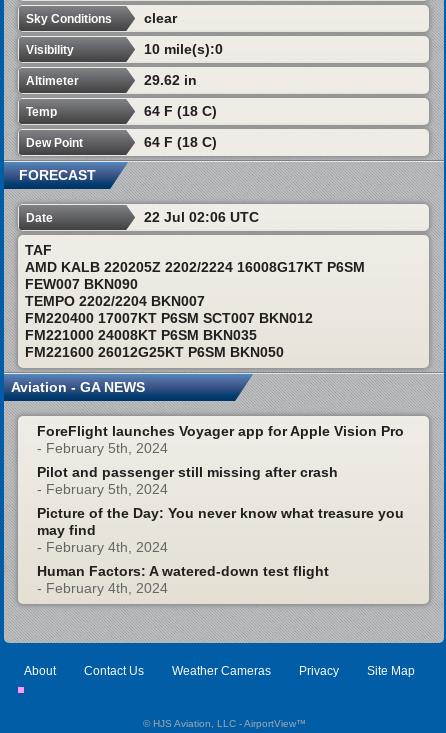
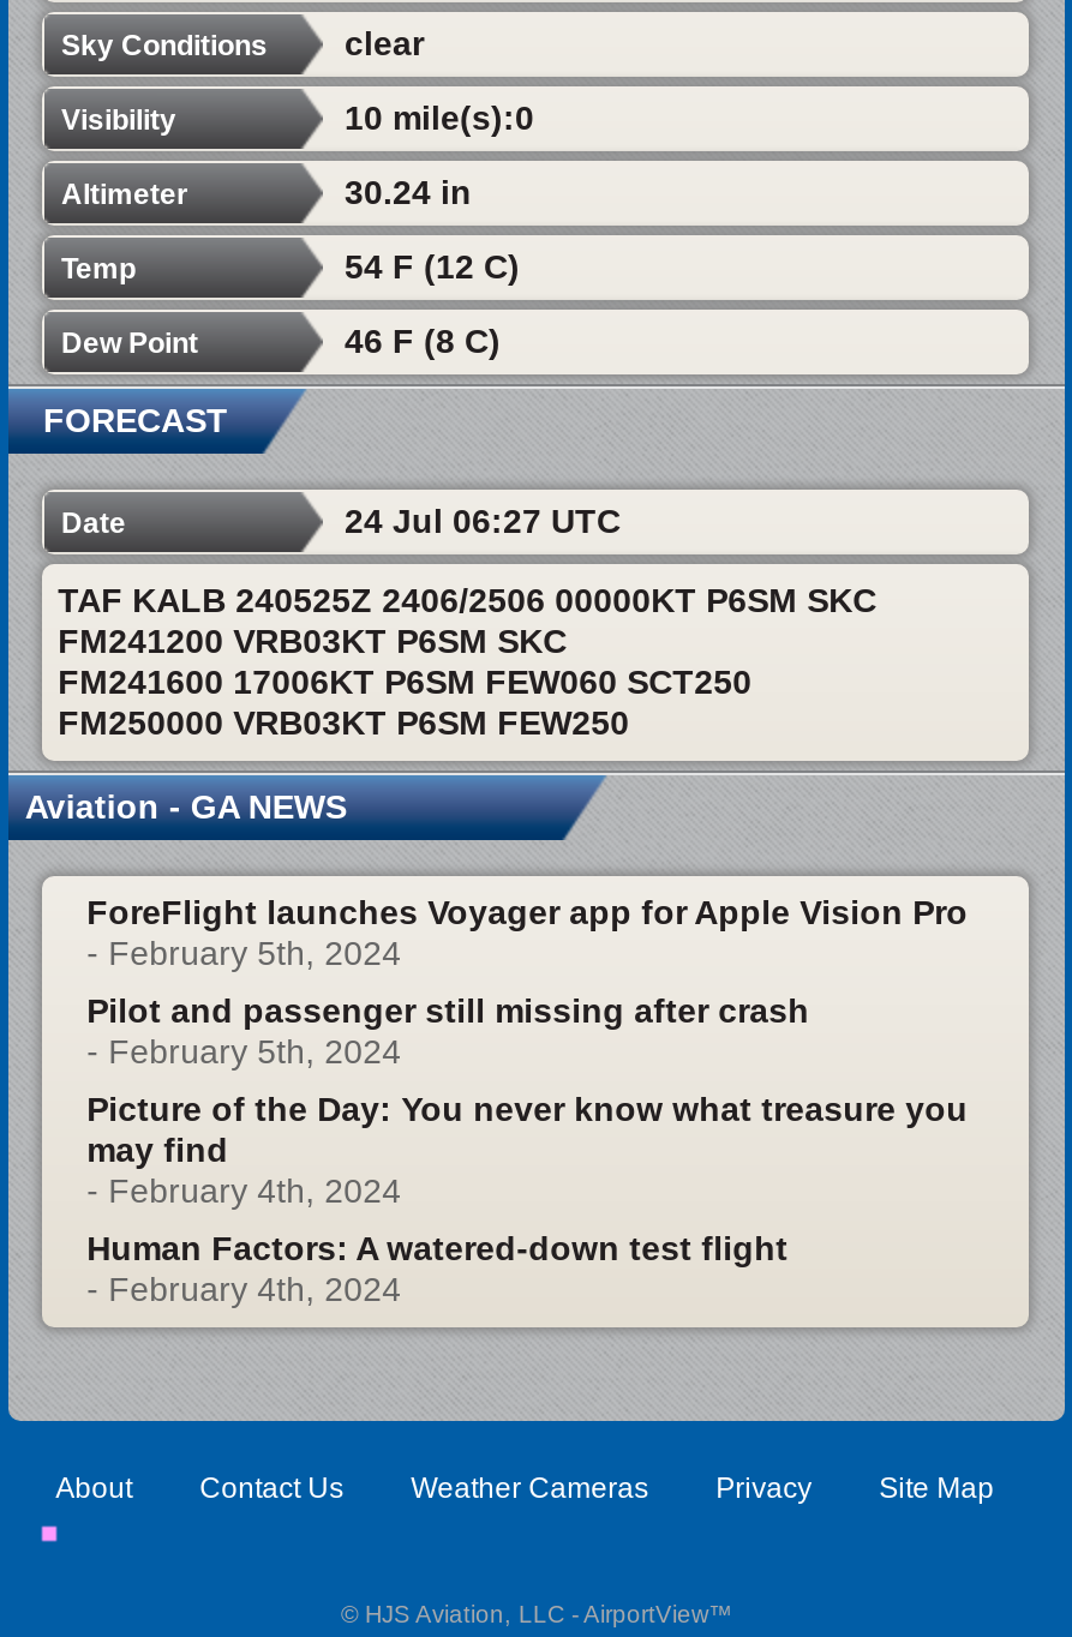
- 29.62 in
+ 30.24 in

- 64 F (18 C)
+ 54 F (12 C)

- 64 F (18 C)
+ 46 F (8 C)

- 22 Jul 02:06 UTC
+ 24 Jul 06:27 UTC

- TAF
- AMD KALB 220205Z 2202/2224 16008G17KT P6SM
- FEW007 BKN090
- TEMPO 2202/2204 BKN007
- FM220400 17007KT P6SM SCT007 BKN012
- FM221000 24008KT P6SM BKN035
- FM221600 26012G25KT P6SM BKN050
+ TAF KALB 240525Z 2406/2506 00000KT P6SM SKC
+ FM241200 VRB03KT P6SM SKC
+ FM241600 17006KT P6SM FEW060 SCT250
+ FM250000 VRB03KT P6SM FEW250
